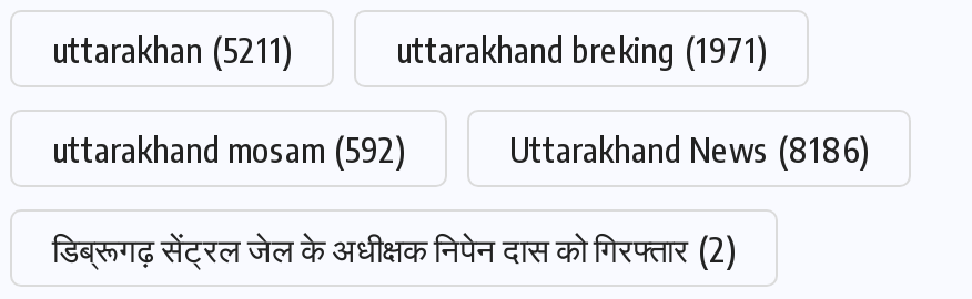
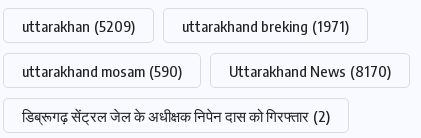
- uttarakhan (5211)
+ uttarakhan (5209)

- uttarakhand mosam (592)
+ uttarakhand mosam (590)

- Uttarakhand News (8186)
+ Uttarakhand News (8170)
